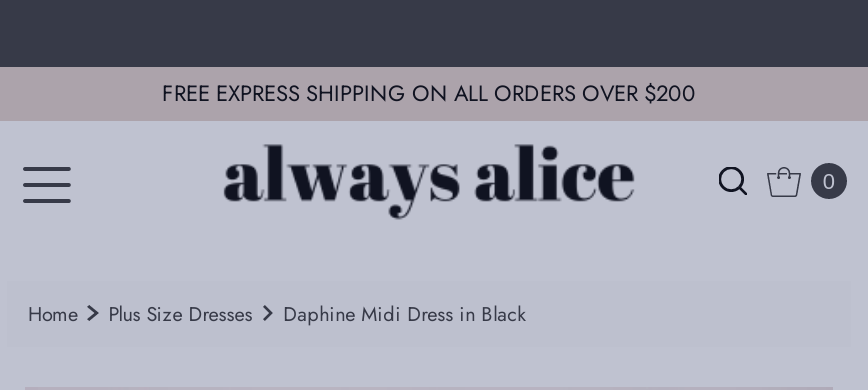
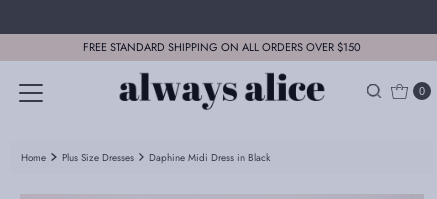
- FREE EXPRESS SHIPPING ON ALL ORDERS OVER $200
+ FREE STANDARD SHIPPING ON ALL ORDERS OVER $150
